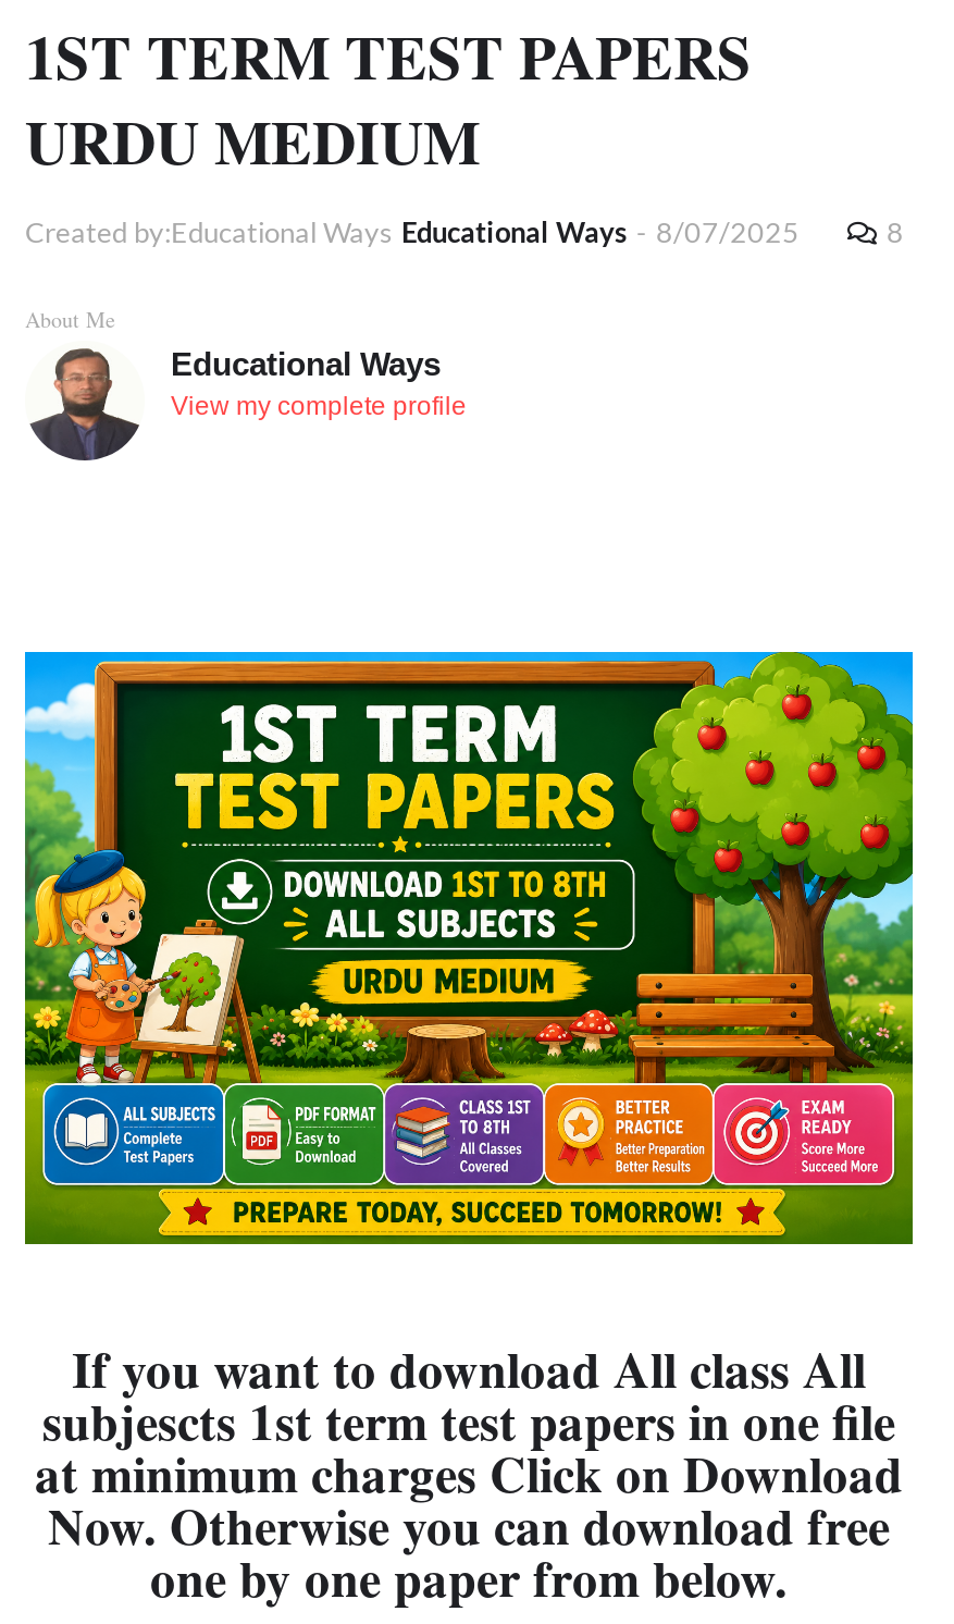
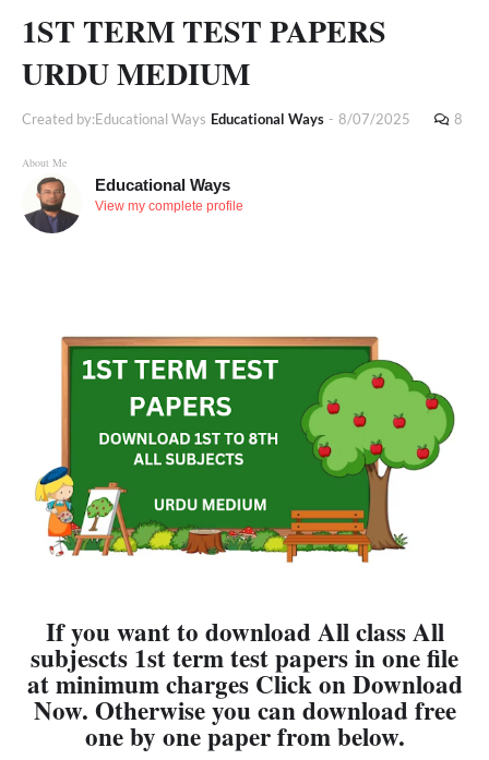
- [image]
+ [image]
